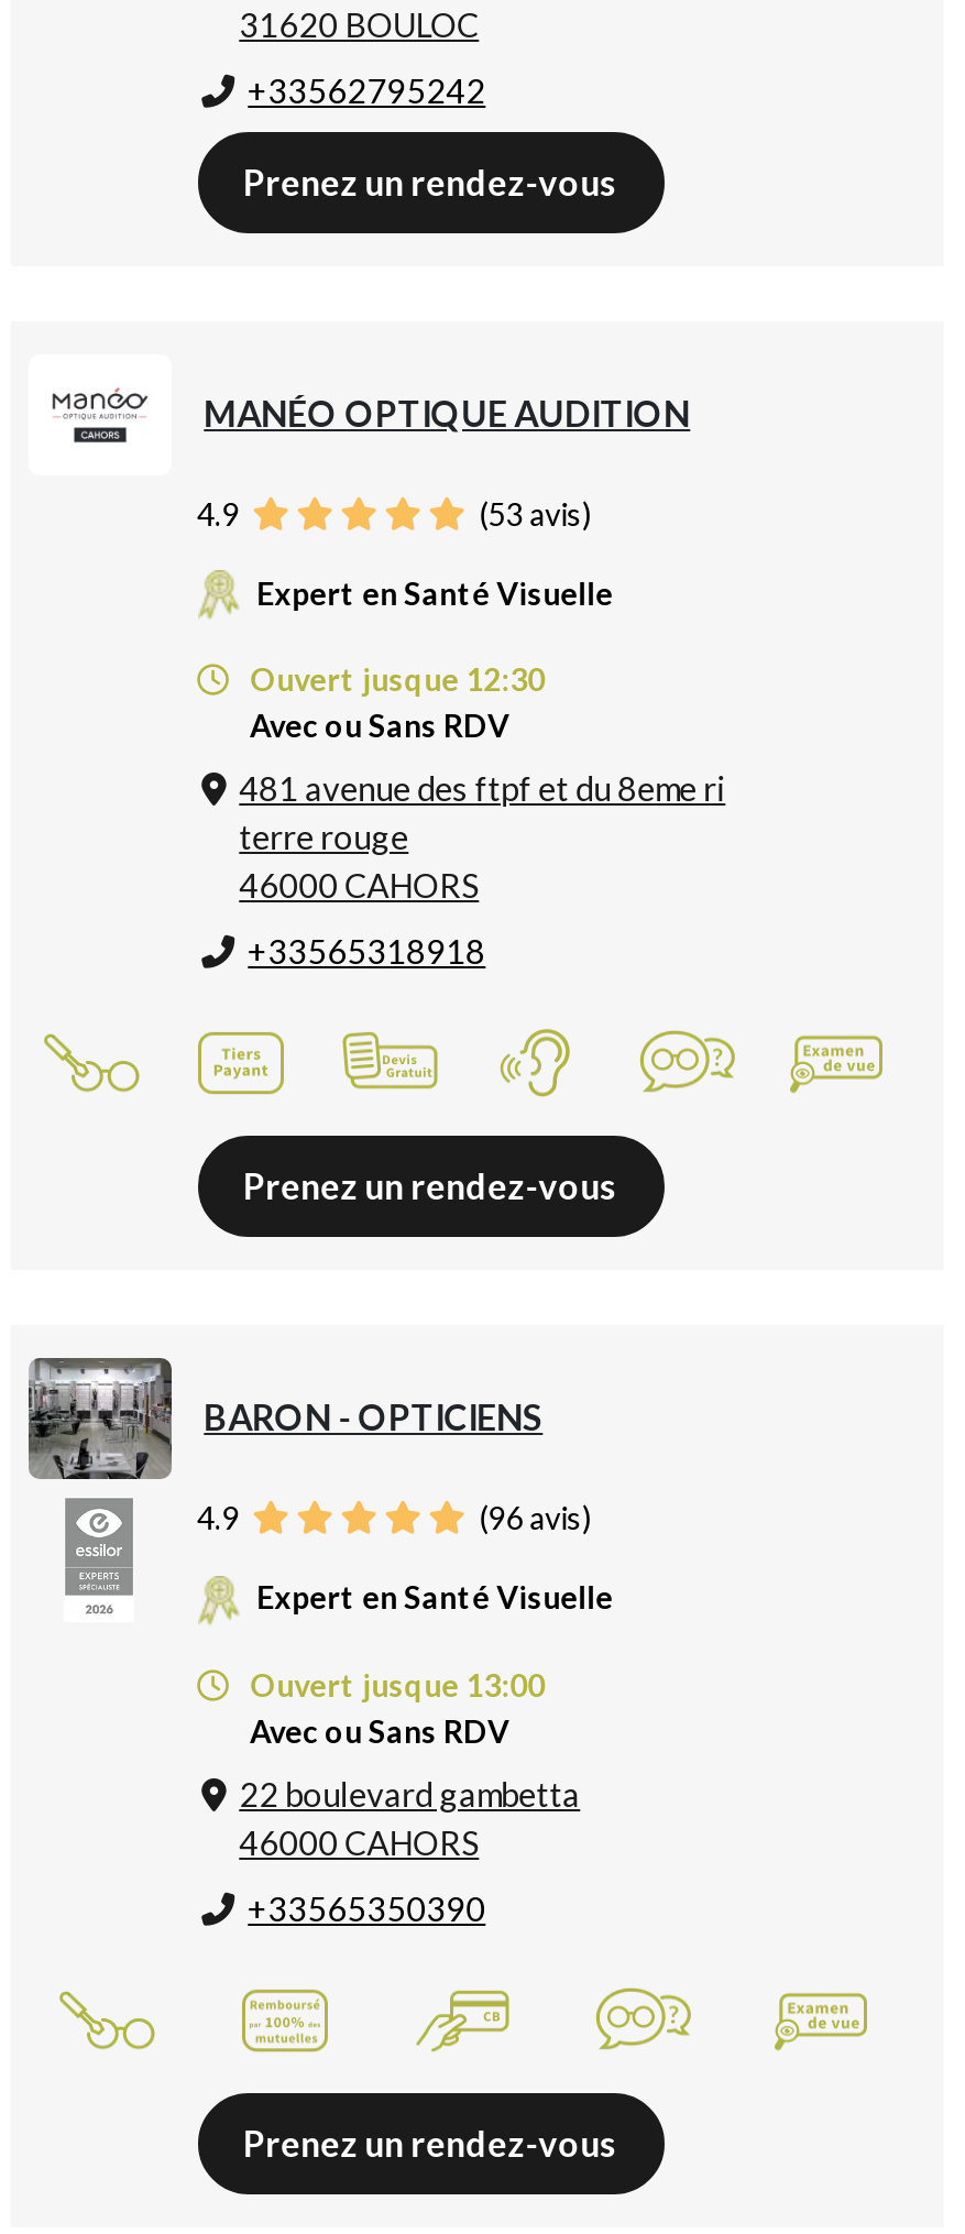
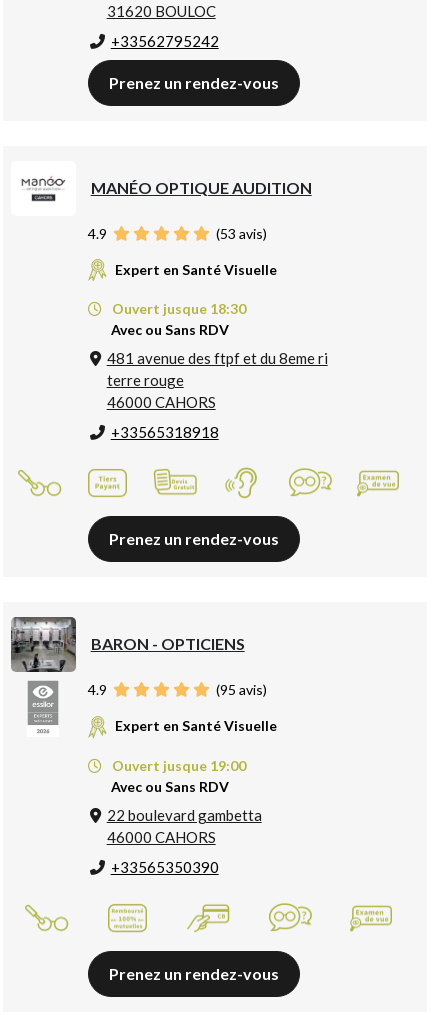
- Ouvert jusque 12:30
+ Ouvert jusque 18:30

- (96 avis)
+ (95 avis)

- Ouvert jusque 13:00
+ Ouvert jusque 19:00
